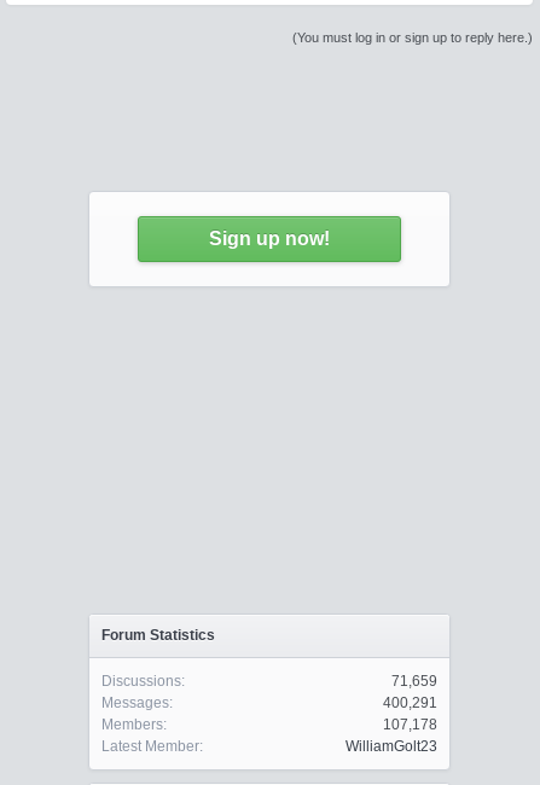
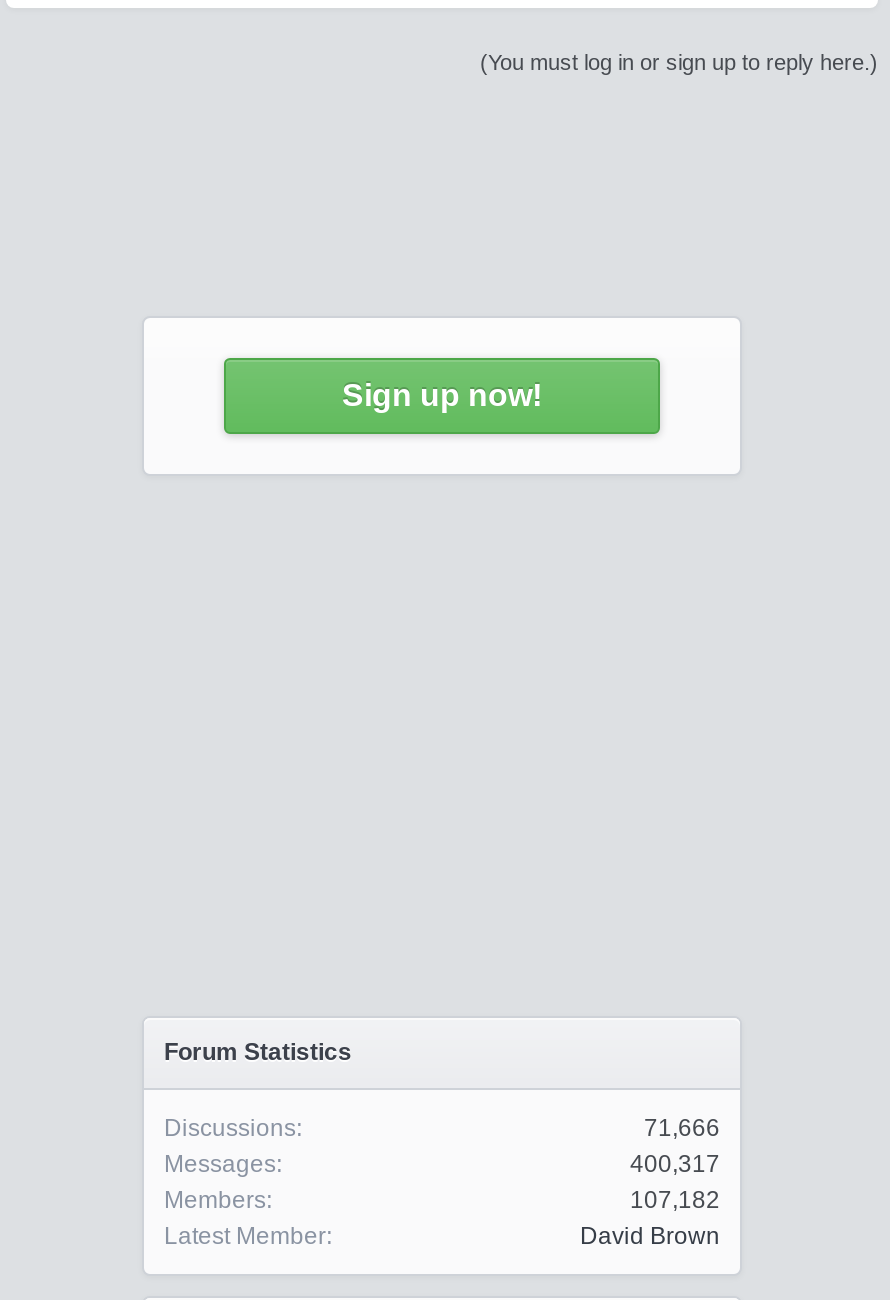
- 71,659
+ 71,666

- 400,291
+ 400,317

- 107,178
+ 107,182

- WilliamGolt23
+ David Brown
